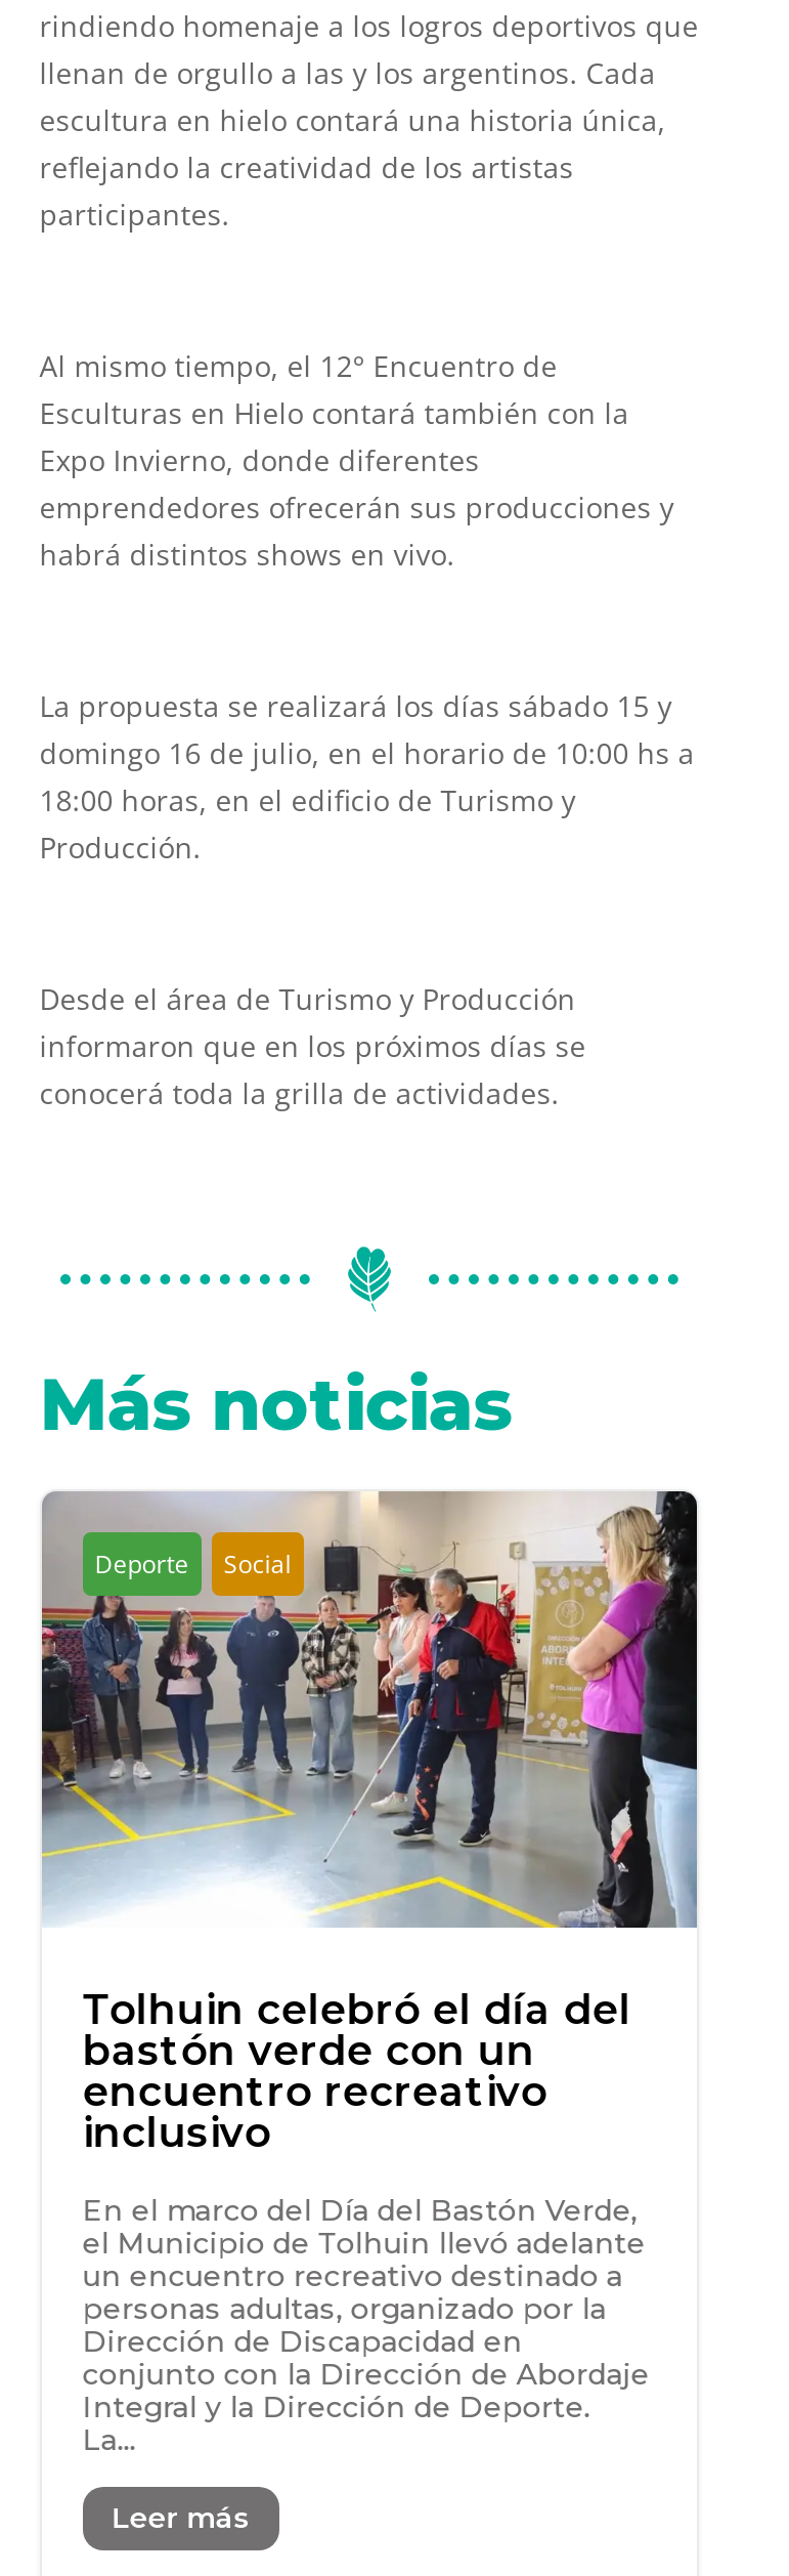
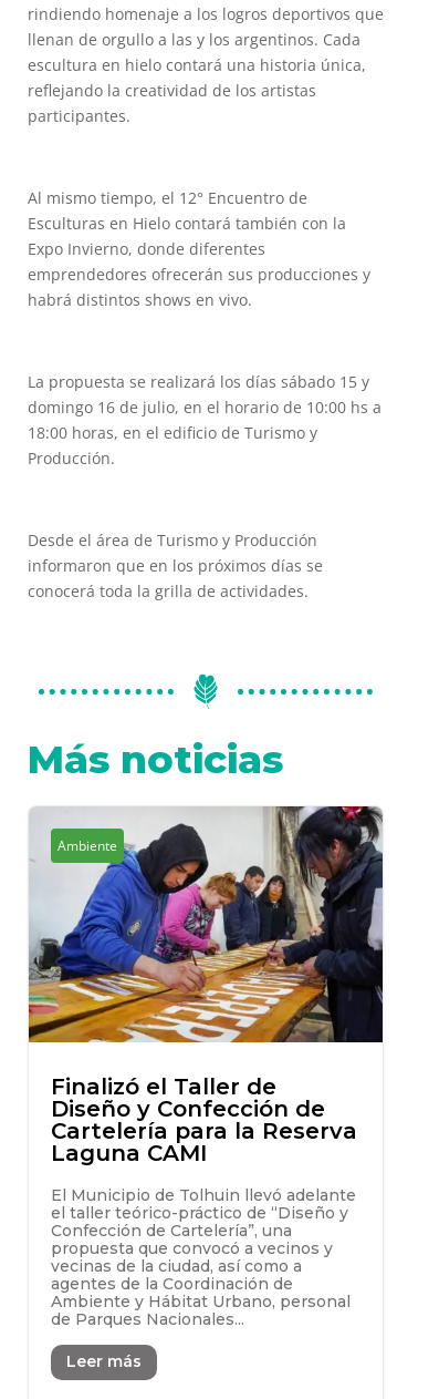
- [image]
- Deporte
- Social
+ [image]
+ Ambiente

- Tolhuin celebró el día del
- bastón verde con un
- encuentro recreativo
- inclusivo
+ Finalizó el Taller de
+ Diseño y Confección de
+ Cartelería para la Reserva
+ Laguna CAMI

- En el marco del Día del Bastón Verde,
- el Municipio de Tolhuin llevó adelante
- un encuentro recreativo destinado a
- personas adultas, organizado por la
- Dirección de Discapacidad en
- conjunto con la Dirección de Abordaje
- Integral y la Dirección de Deporte.
- La...
+ El Municipio de Tolhuin llevó adelante
+ el taller teórico-práctico de “Diseño y
+ Confección de Cartelería”, una
+ propuesta que convocó a vecinos y
+ vecinas de la ciudad, así como a
+ agentes de la Coordinación de
+ Ambiente y Hábitat Urbano, personal
+ de Parques Nacionales...
